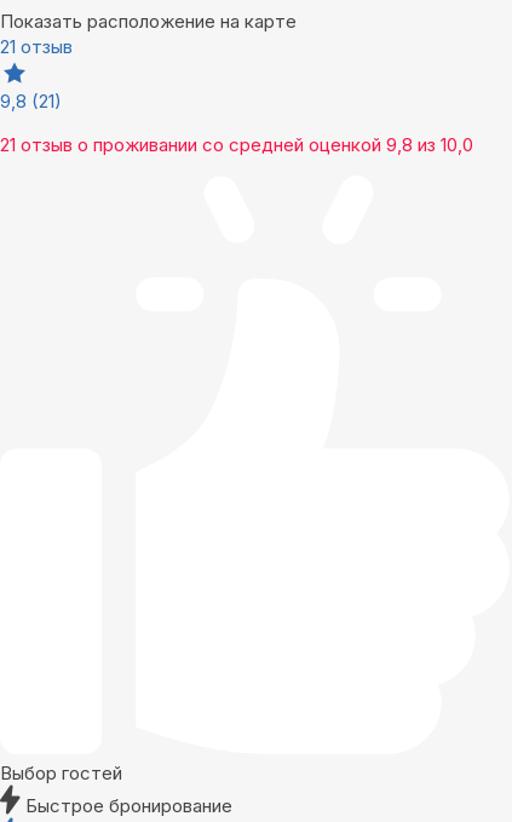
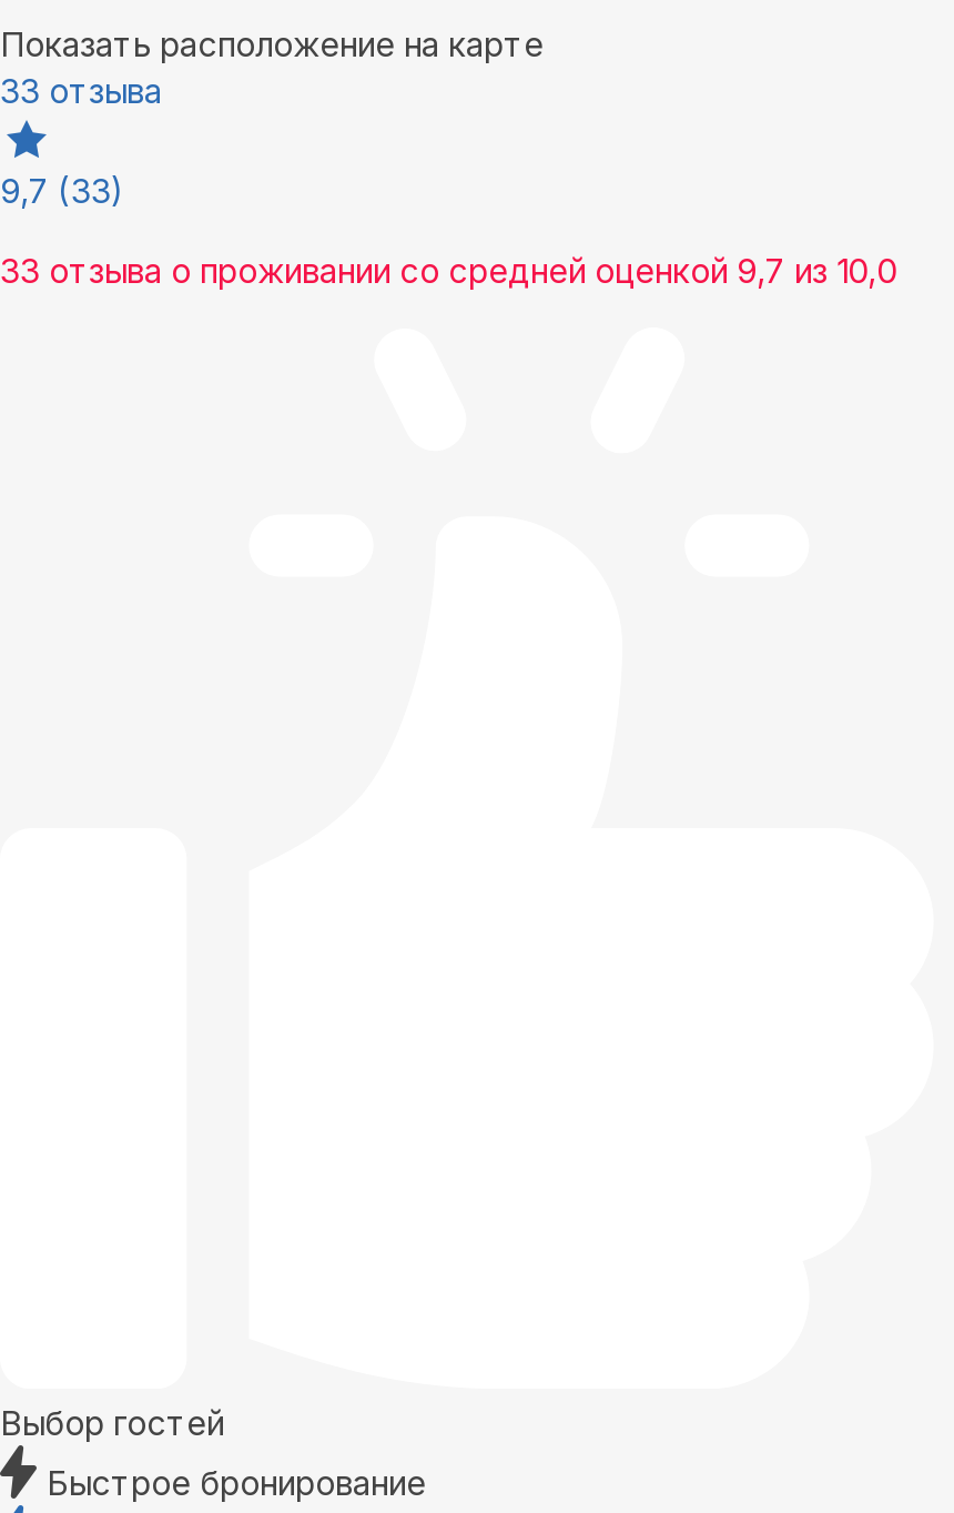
- 21 отзыв
+ 33 отзыва

- 9,8 (21)
+ 9,7 (33)

- 21 отзыв о проживании со средней оценкой 9,8 из 10,0
+ 33 отзыва о проживании со средней оценкой 9,7 из 10,0
